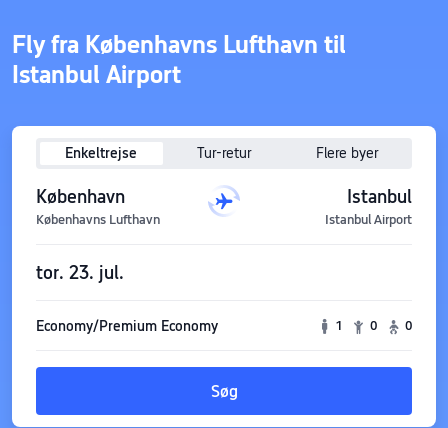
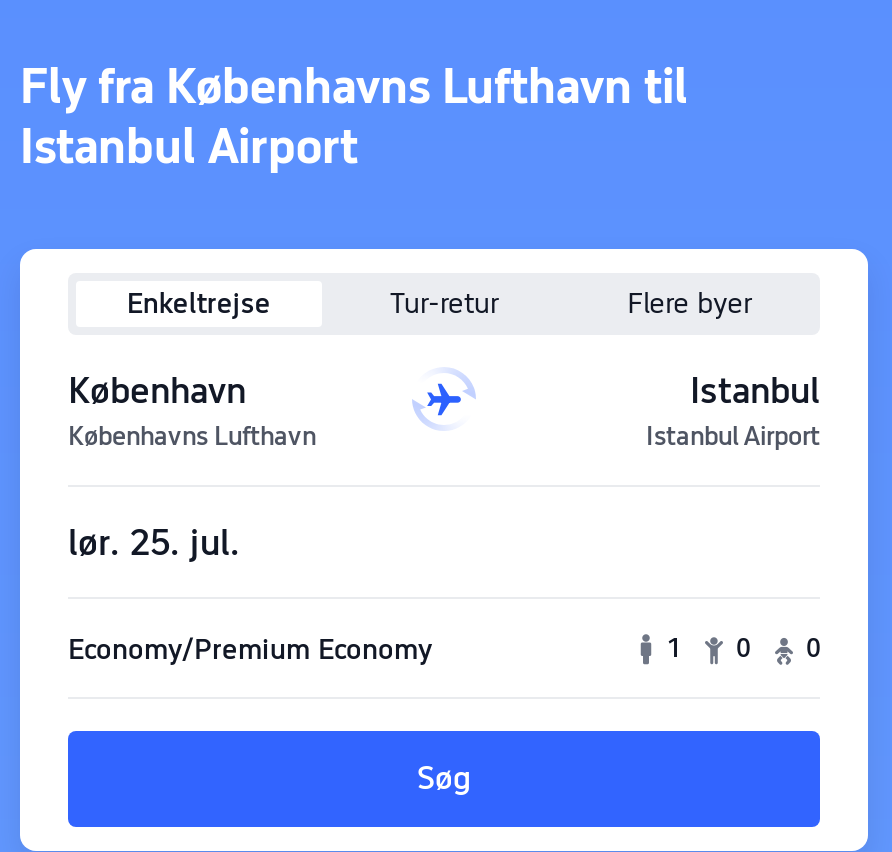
- tor. 23. jul.
+ lør. 25. jul.
